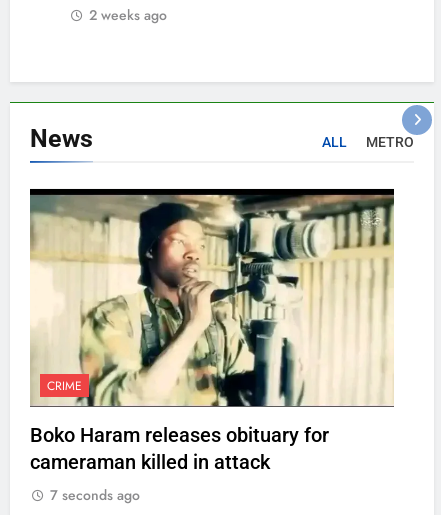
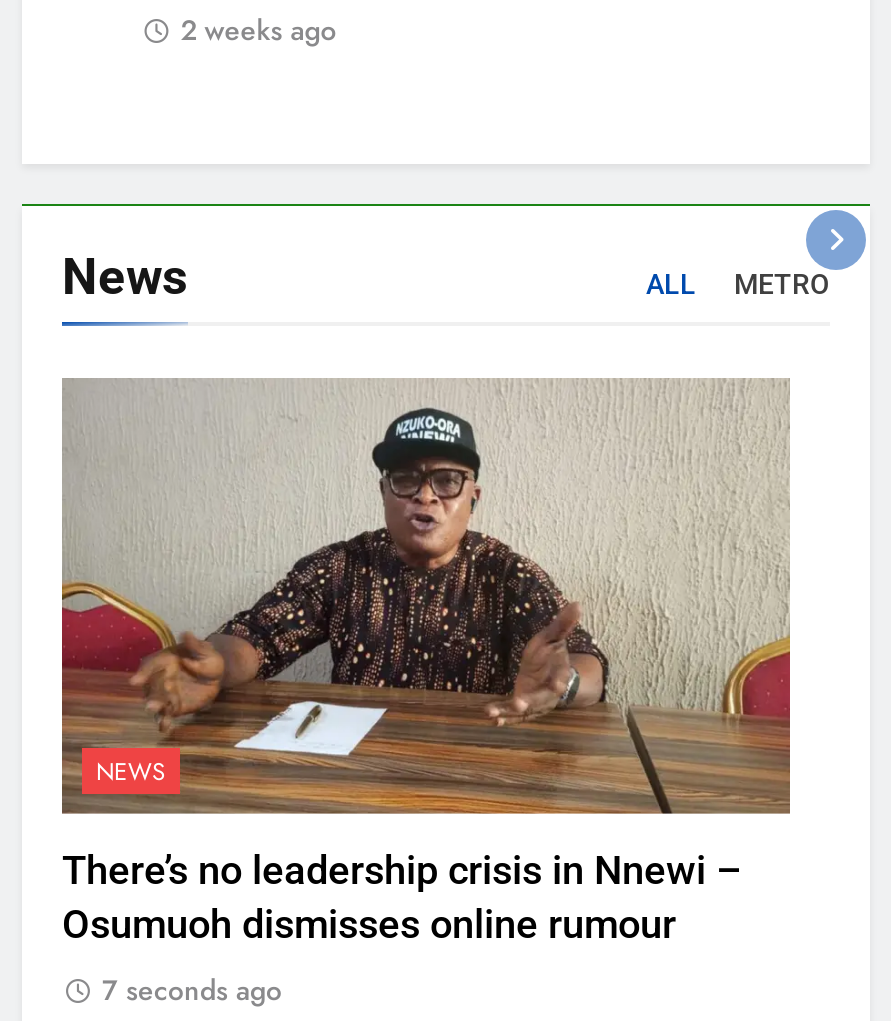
- [image]
- CRIME
+ [image]
+ NEWS

- Boko Haram releases obituary for
- cameraman killed in attack
+ There’s no leadership crisis in Nnewi –
+ Osumuoh dismisses online rumour
